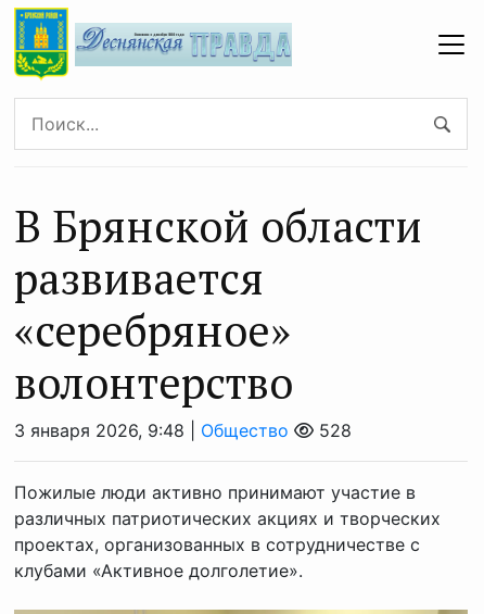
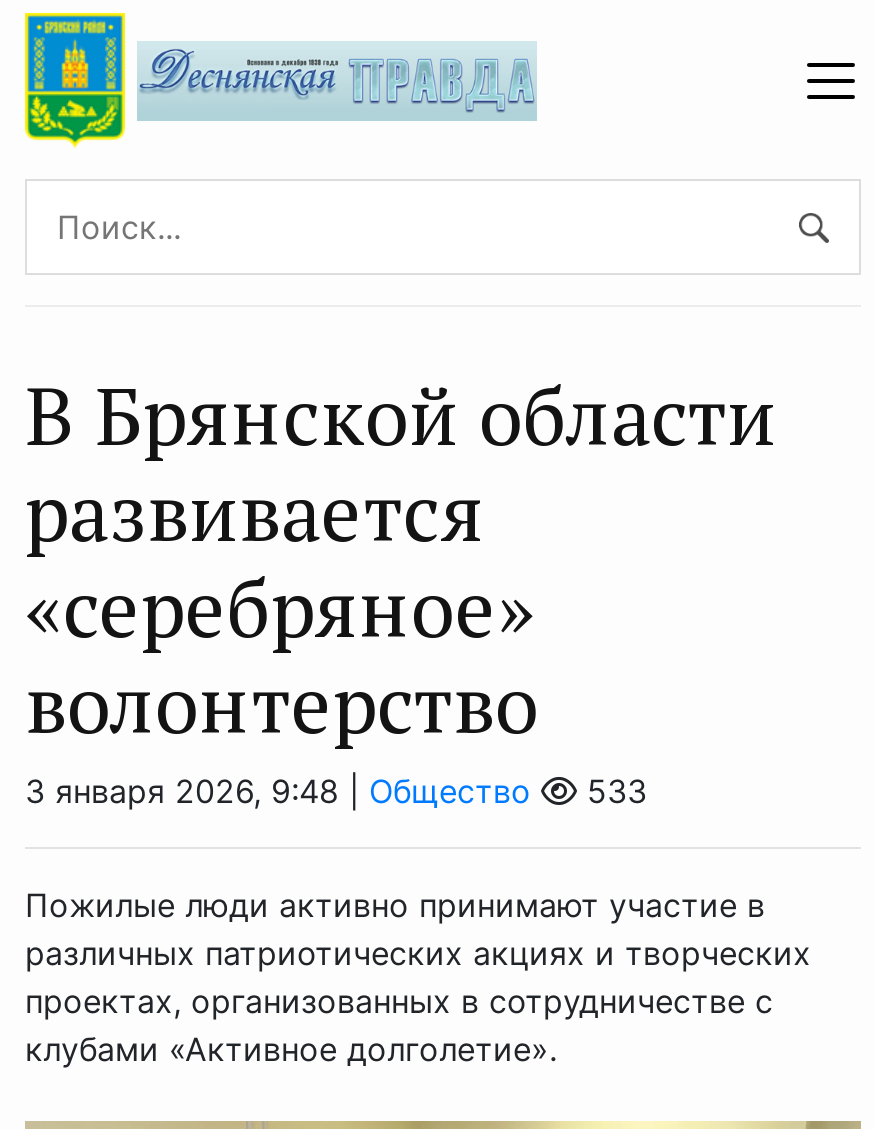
- 528
+ 533
